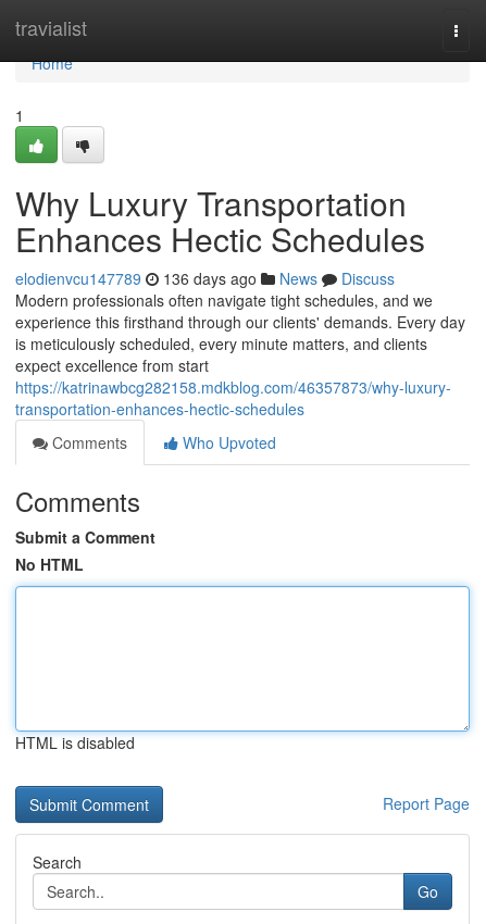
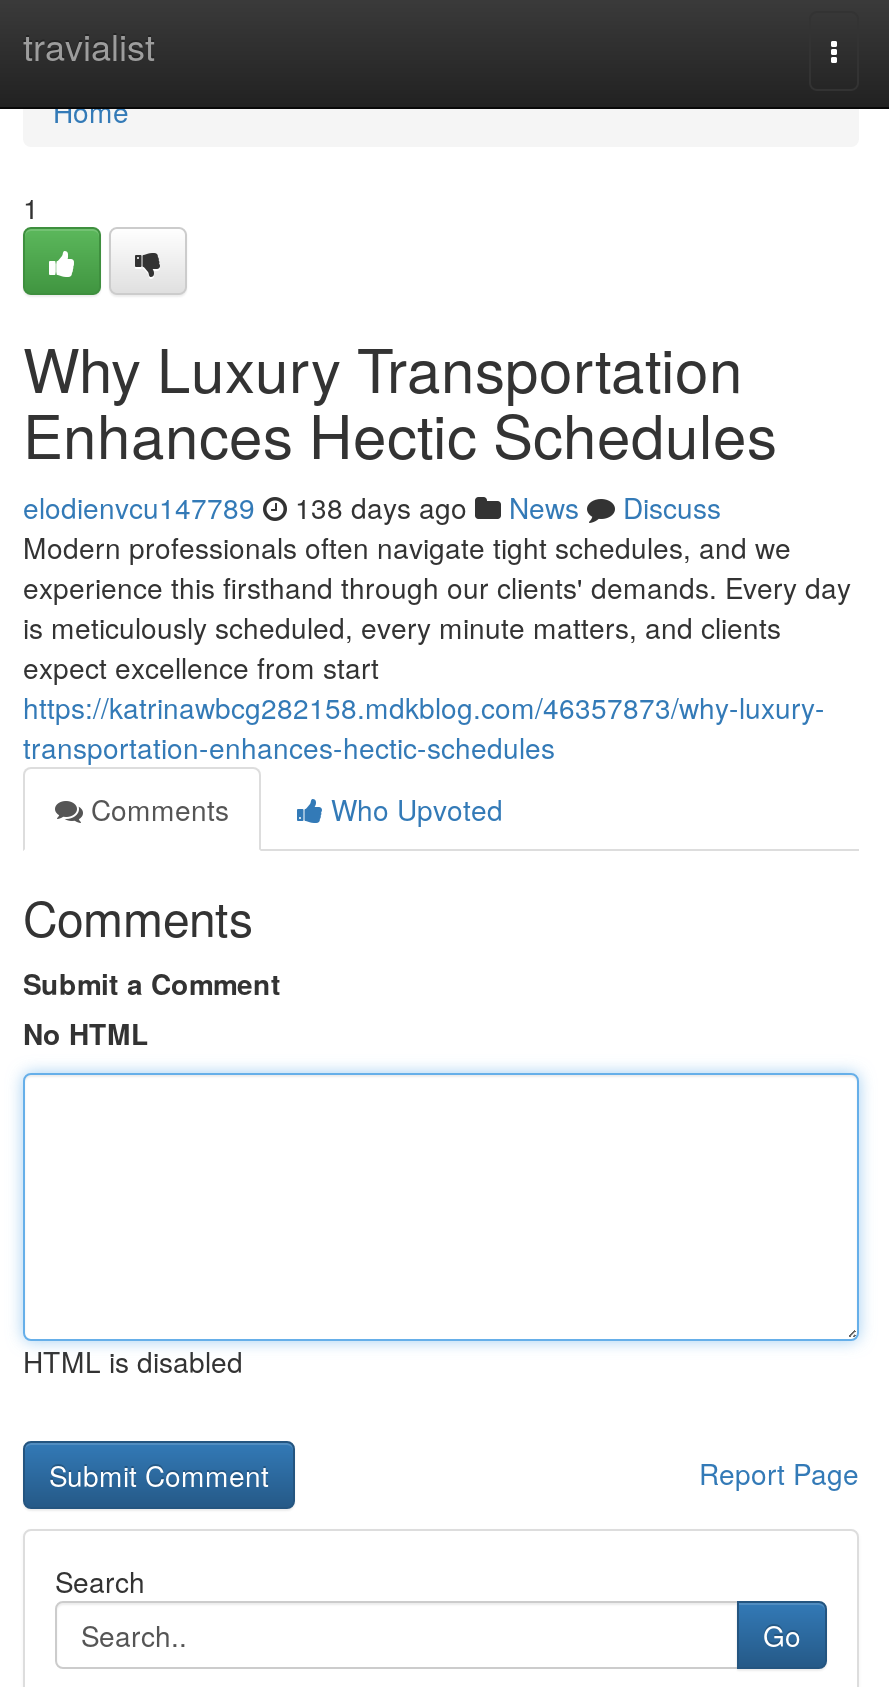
- elodienvcu147789 136 days ago News Discuss
+ elodienvcu147789 138 days ago News Discuss
